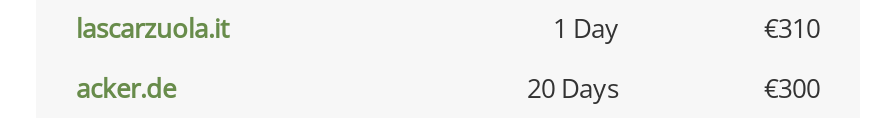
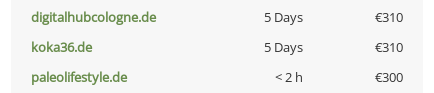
- lascarzuola.it
- 1 Day
+ digitalhubcologne.de
+ 5 Days

- acker.de
- 20 Days
+ koka36.de
+ 5 Days
+ €310
+ paleolifestyle.de
+ < 2 h
